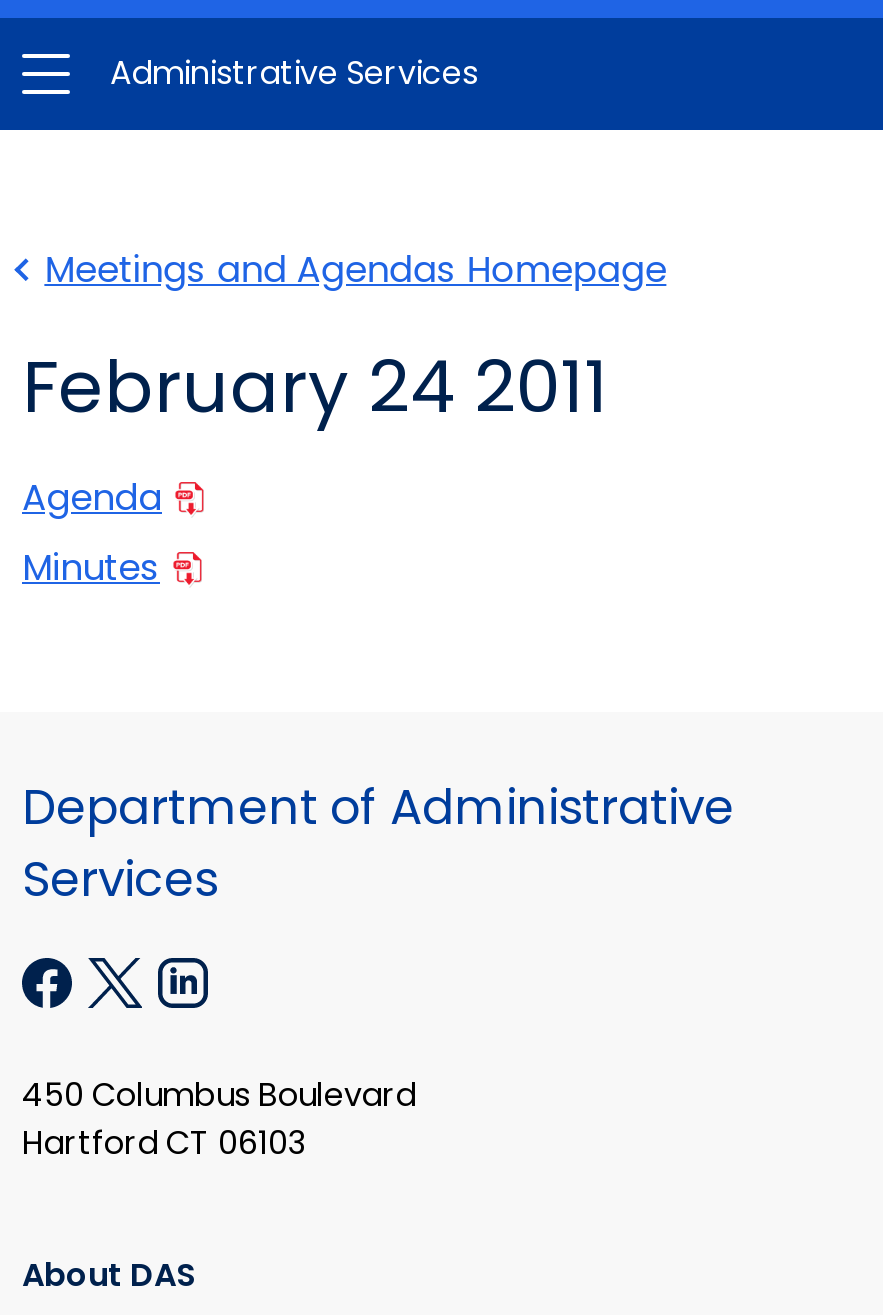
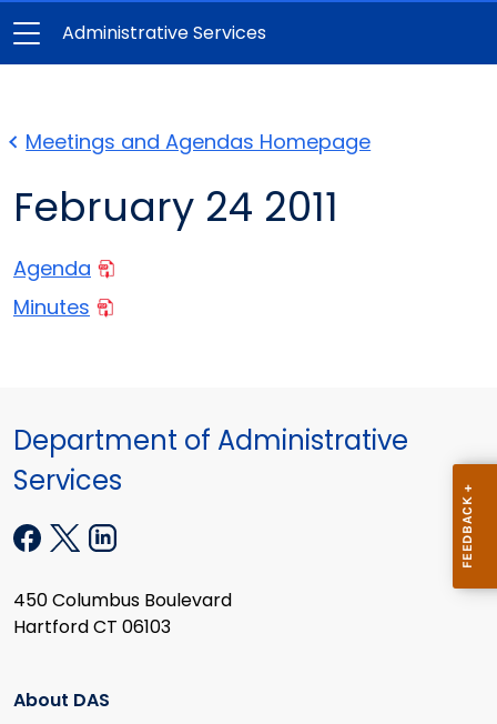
+ [image]
